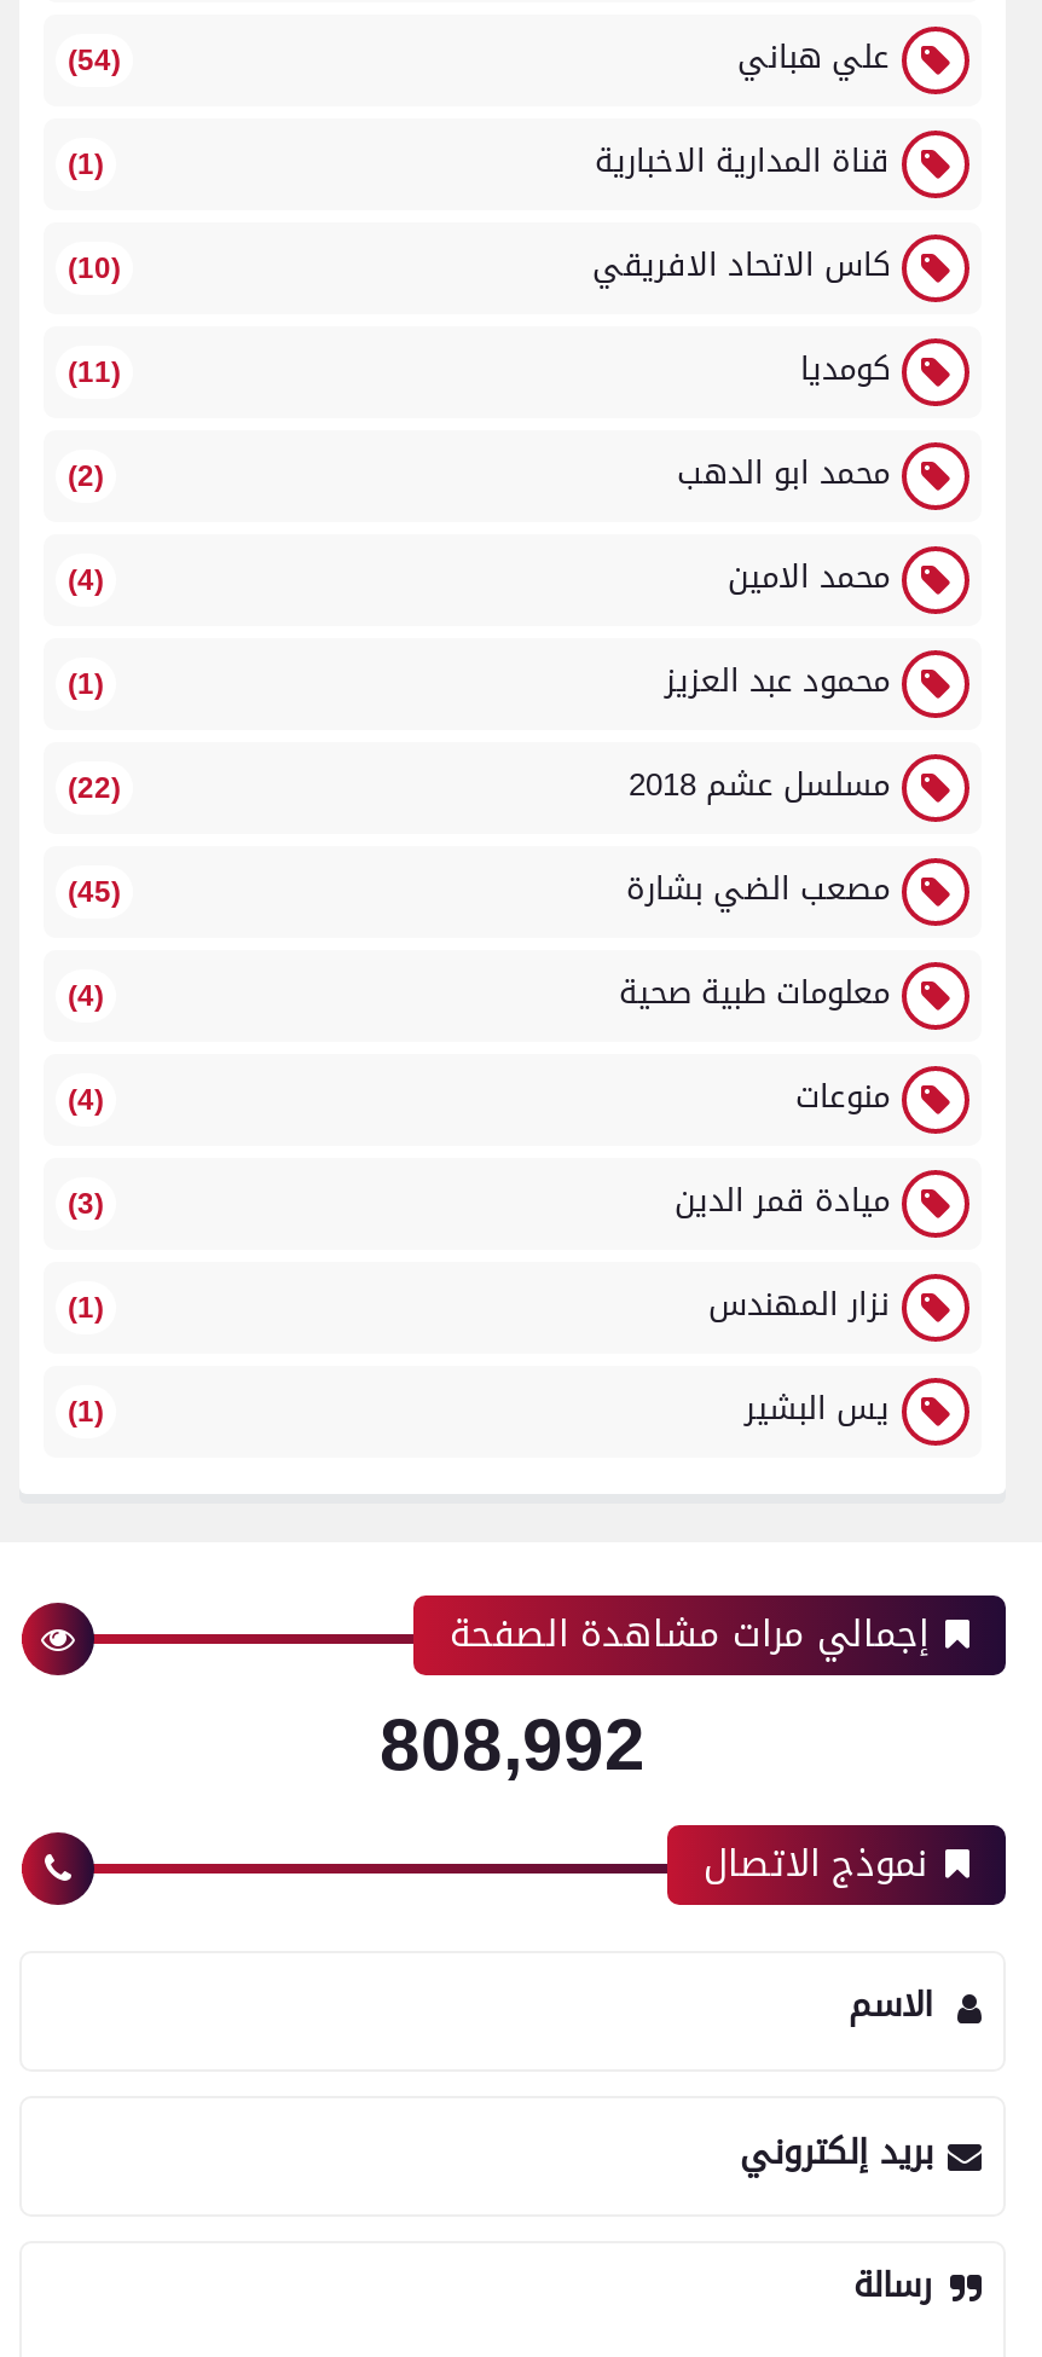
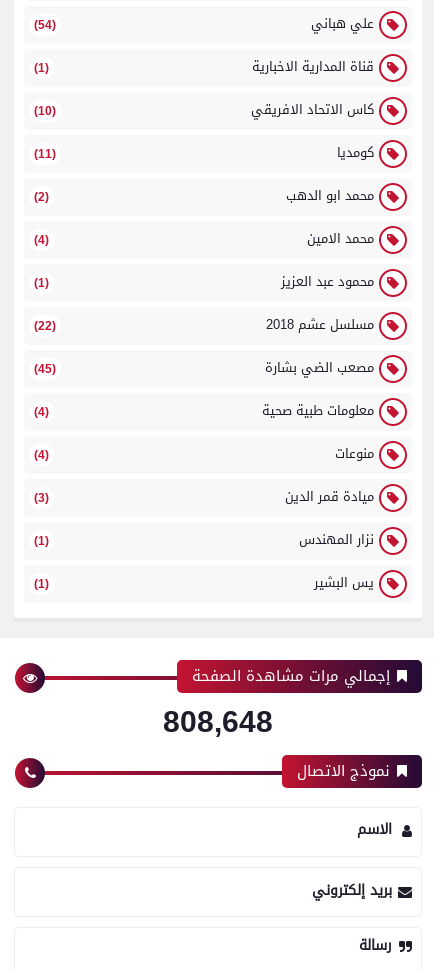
- 808,992
+ 808,648
